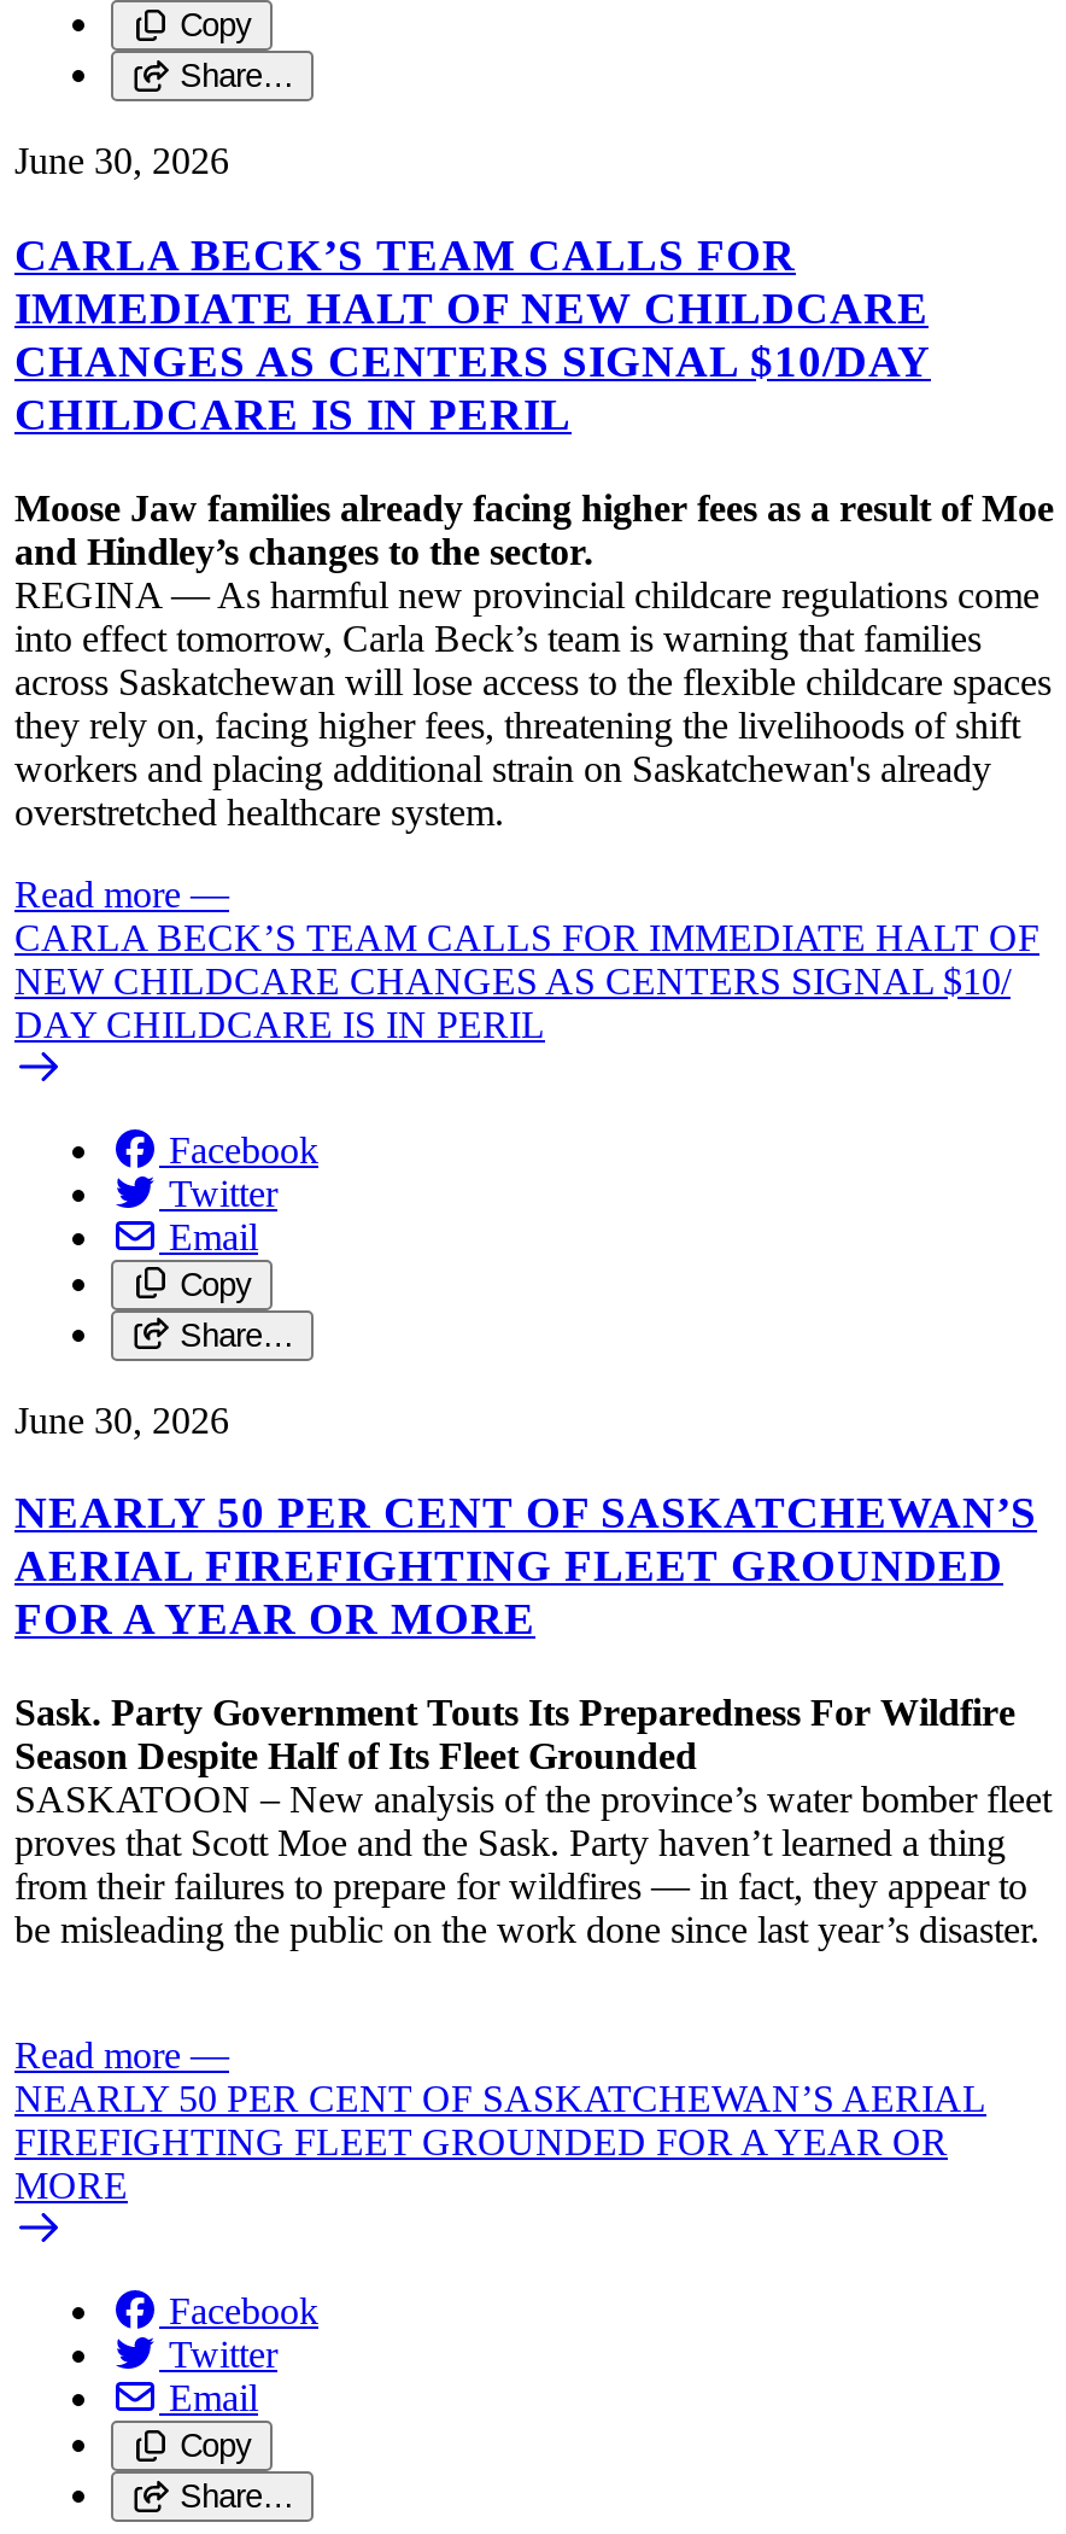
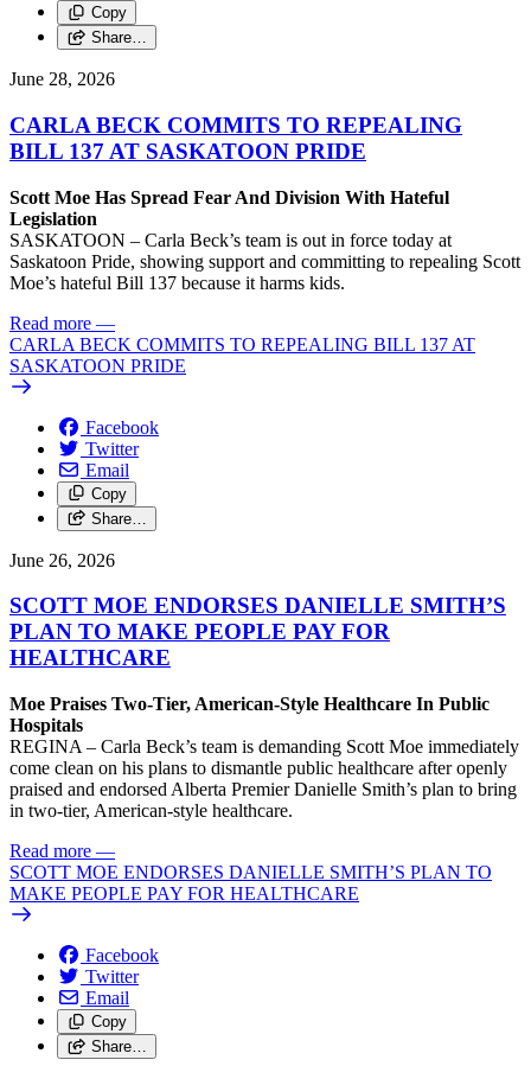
- June 30, 2026
+ June 28, 2026

- CARLA BECK’S TEAM CALLS FOR
- IMMEDIATE HALT OF NEW CHILDCARE
- CHANGES AS CENTERS SIGNAL $10/DAY
- CHILDCARE IS IN PERIL
+ CARLA BECK COMMITS TO REPEALING
+ BILL 137 AT SASKATOON PRIDE

- Moose Jaw families already facing higher fees as a result of Moe
- and Hindley’s changes to the sector.
- REGINA — As harmful new provincial childcare regulations come
- into effect tomorrow, Carla Beck’s team is warning that families
- across Saskatchewan will lose access to the flexible childcare spaces
- they rely on, facing higher fees, threatening the livelihoods of shift
- workers and placing additional strain on Saskatchewan's already
- overstretched healthcare system.
+ Scott Moe Has Spread Fear And Division With Hateful
+ Legislation
+ SASKATOON – Carla Beck’s team is out in force today at
+ Saskatoon Pride, showing support and committing to repealing Scott
+ Moe’s hateful Bill 137 because it harms kids.

- CARLA BECK’S TEAM CALLS FOR IMMEDIATE HALT OF
- NEW CHILDCARE CHANGES AS CENTERS SIGNAL $10/
- DAY CHILDCARE IS IN PERIL
+ CARLA BECK COMMITS TO REPEALING BILL 137 AT
+ SASKATOON PRIDE

- June 30, 2026
+ June 26, 2026

- NEARLY 50 PER CENT OF SASKATCHEWAN’S
- AERIAL FIREFIGHTING FLEET GROUNDED
- FOR A YEAR OR MORE
+ SCOTT MOE ENDORSES DANIELLE SMITH’S
+ PLAN TO MAKE PEOPLE PAY FOR
+ HEALTHCARE

- Sask. Party Government Touts Its Preparedness For Wildfire
- Season Despite Half of Its Fleet Grounded
- SASKATOON – New analysis of the province’s water bomber fleet
- proves that Scott Moe and the Sask. Party haven’t learned a thing
- from their failures to prepare for wildfires — in fact, they appear to
- be misleading the public on the work done since last year’s disaster.
+ Moe Praises Two-Tier, American-Style Healthcare In Public
+ Hospitals
+ REGINA – Carla Beck’s team is demanding Scott Moe immediately
+ come clean on his plans to dismantle public healthcare after openly
+ praised and endorsed Alberta Premier Danielle Smith’s plan to bring
+ in two-tier, American-style healthcare.

- NEARLY 50 PER CENT OF SASKATCHEWAN’S AERIAL
- FIREFIGHTING FLEET GROUNDED FOR A YEAR OR
- MORE
+ SCOTT MOE ENDORSES DANIELLE SMITH’S PLAN TO
+ MAKE PEOPLE PAY FOR HEALTHCARE
